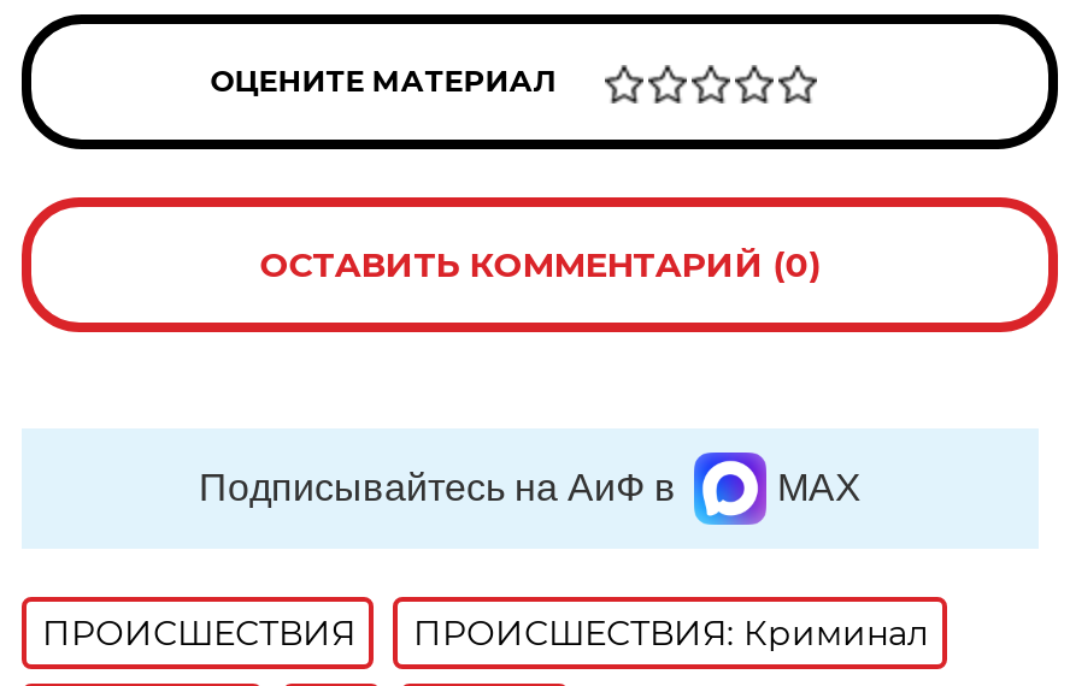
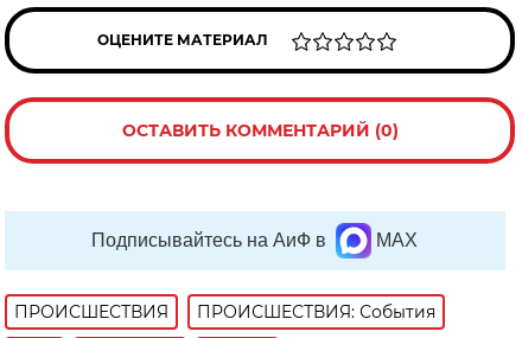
- ПРОИСШЕСТВИЯ: Криминал
+ ПРОИСШЕСТВИЯ: События
